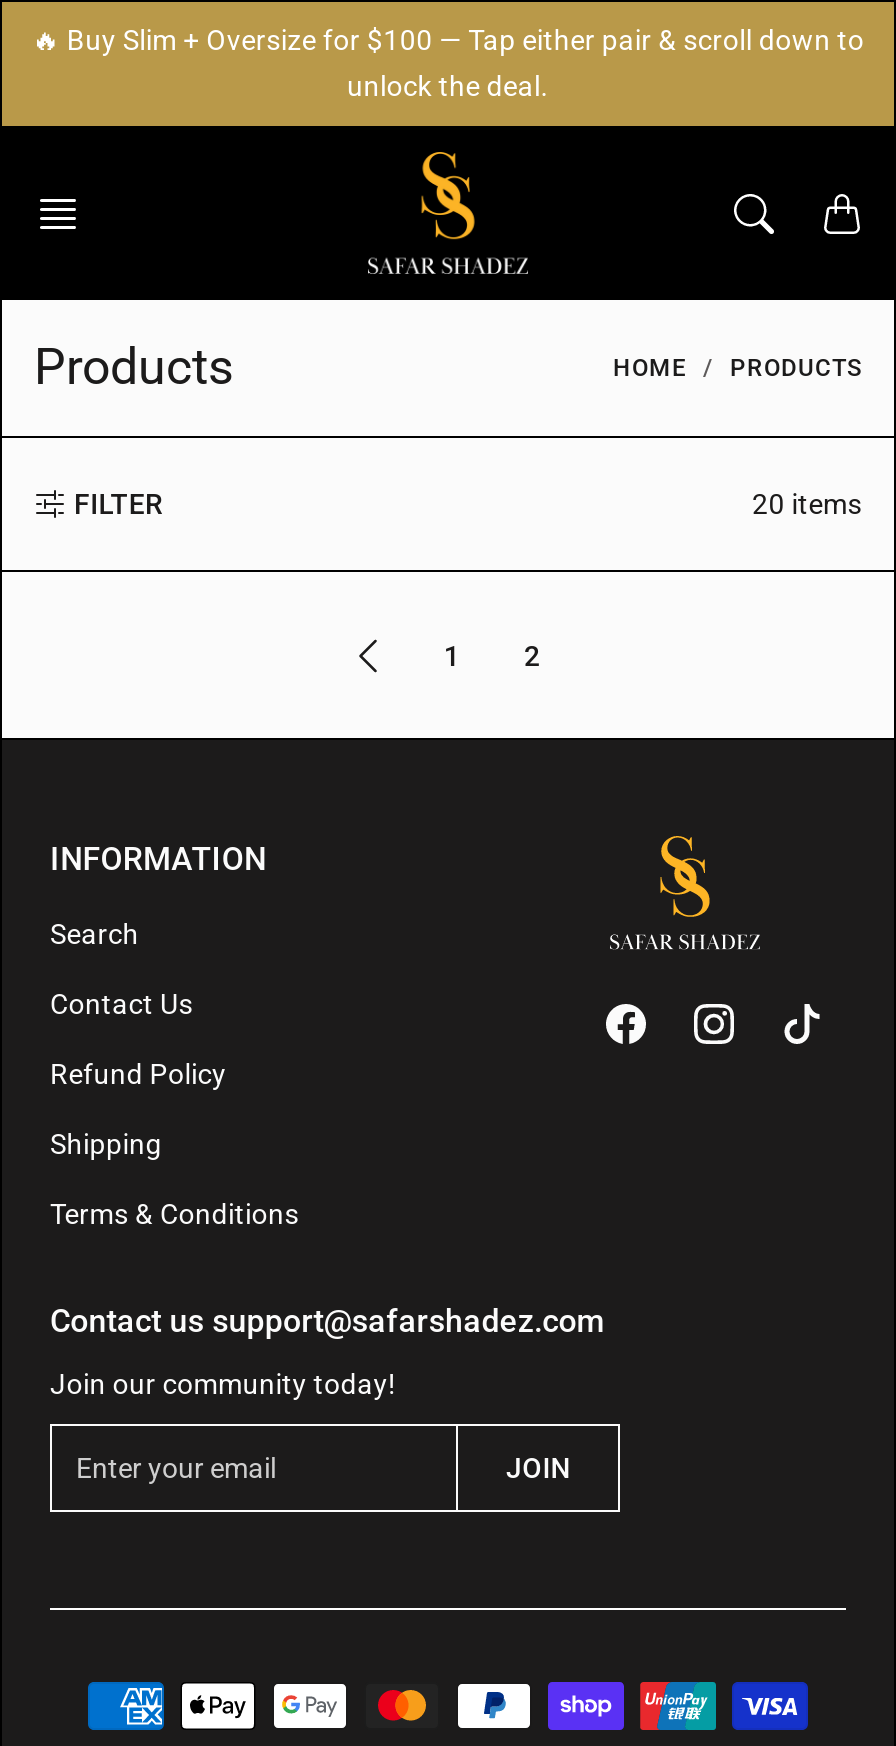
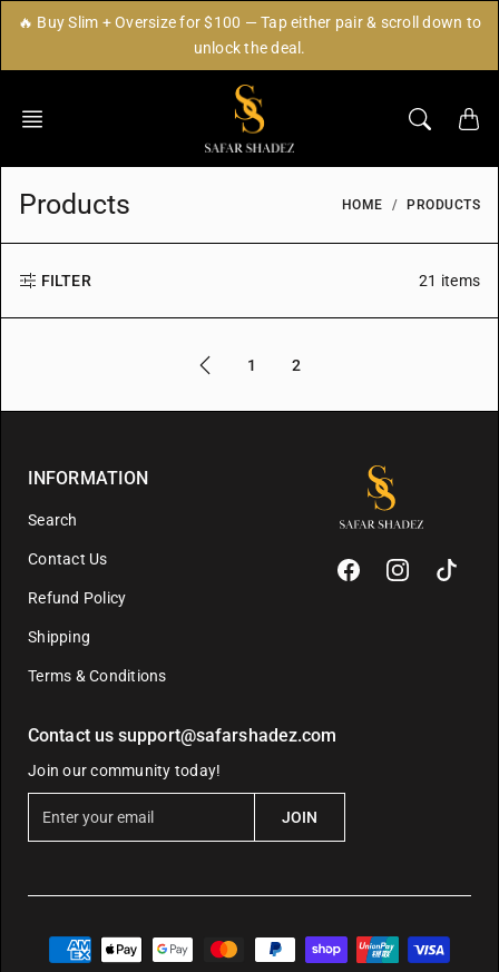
- 20 items
+ 21 items
